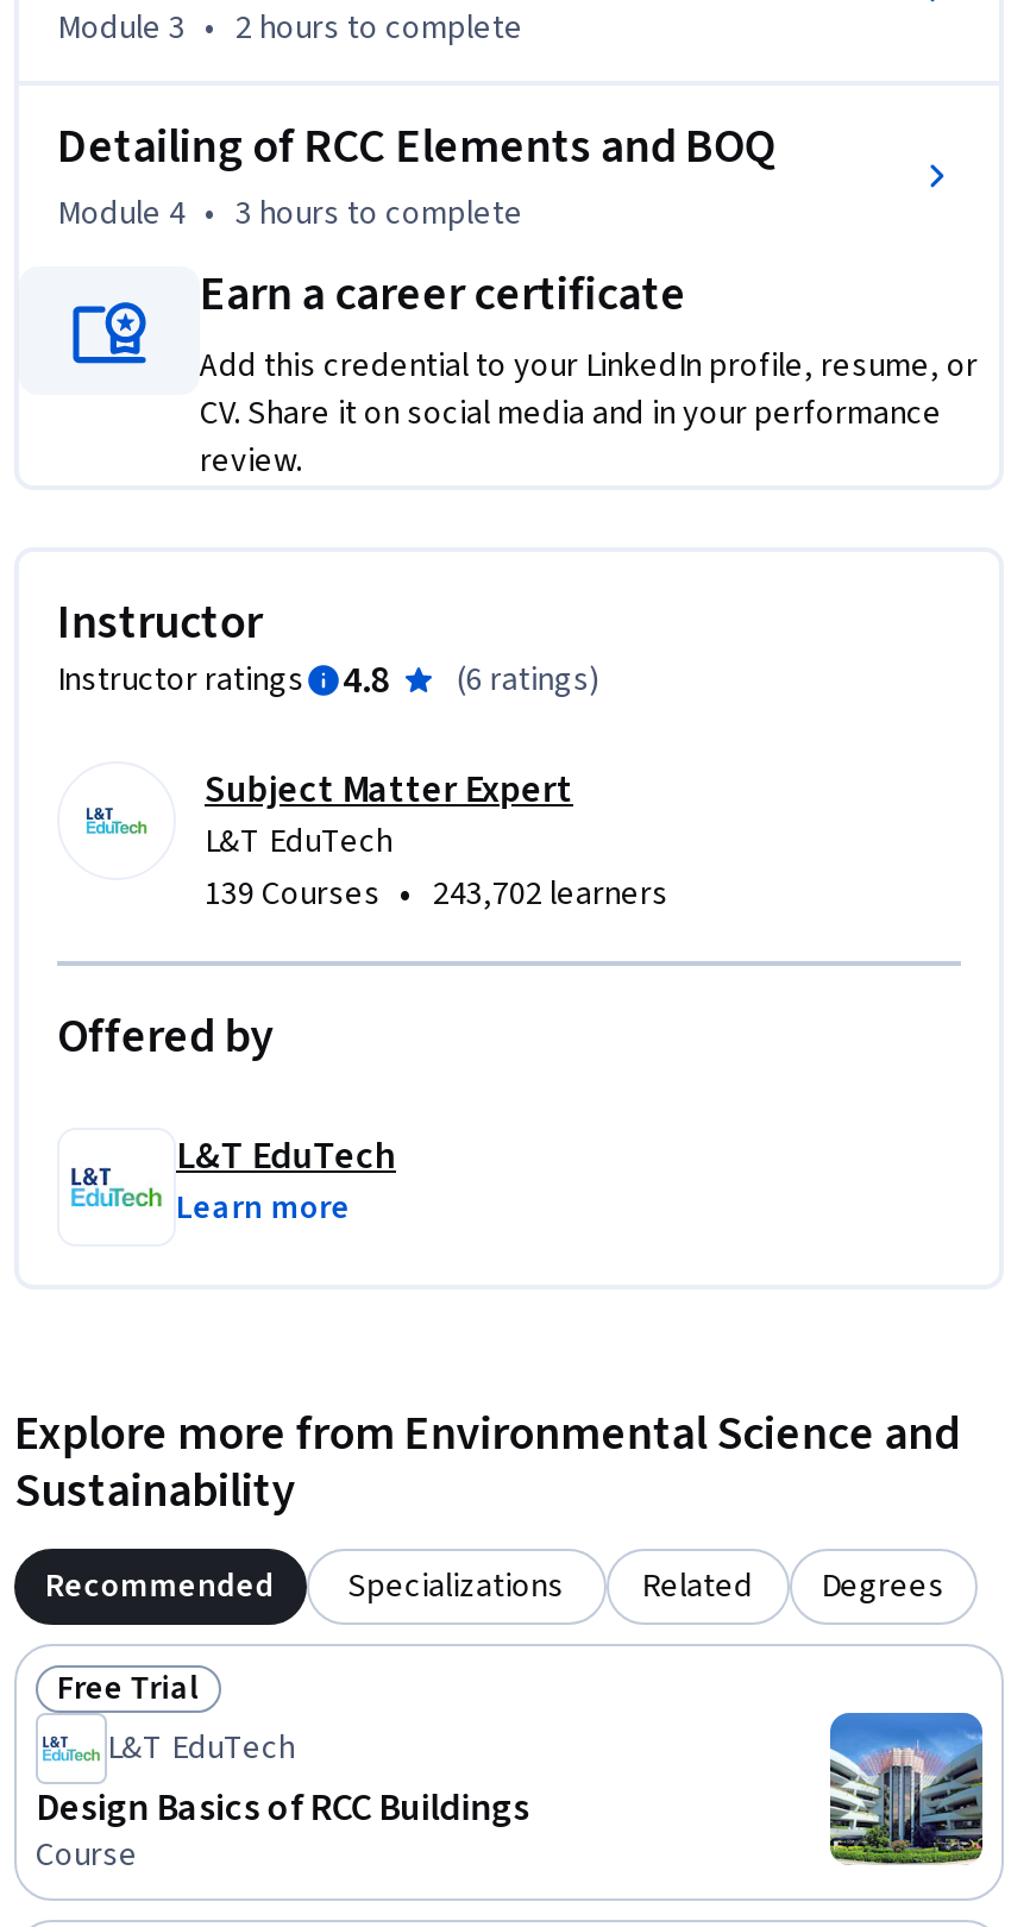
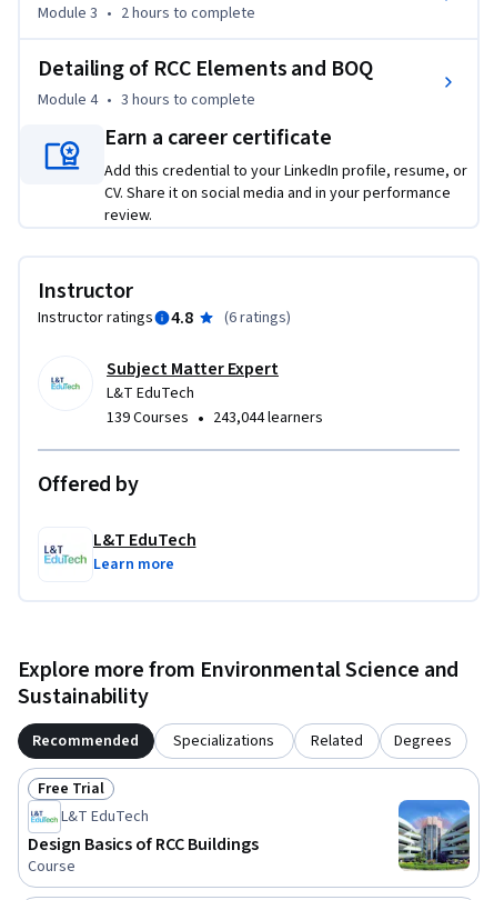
- 139 Courses • 243,702 learners
+ 139 Courses • 243,044 learners
